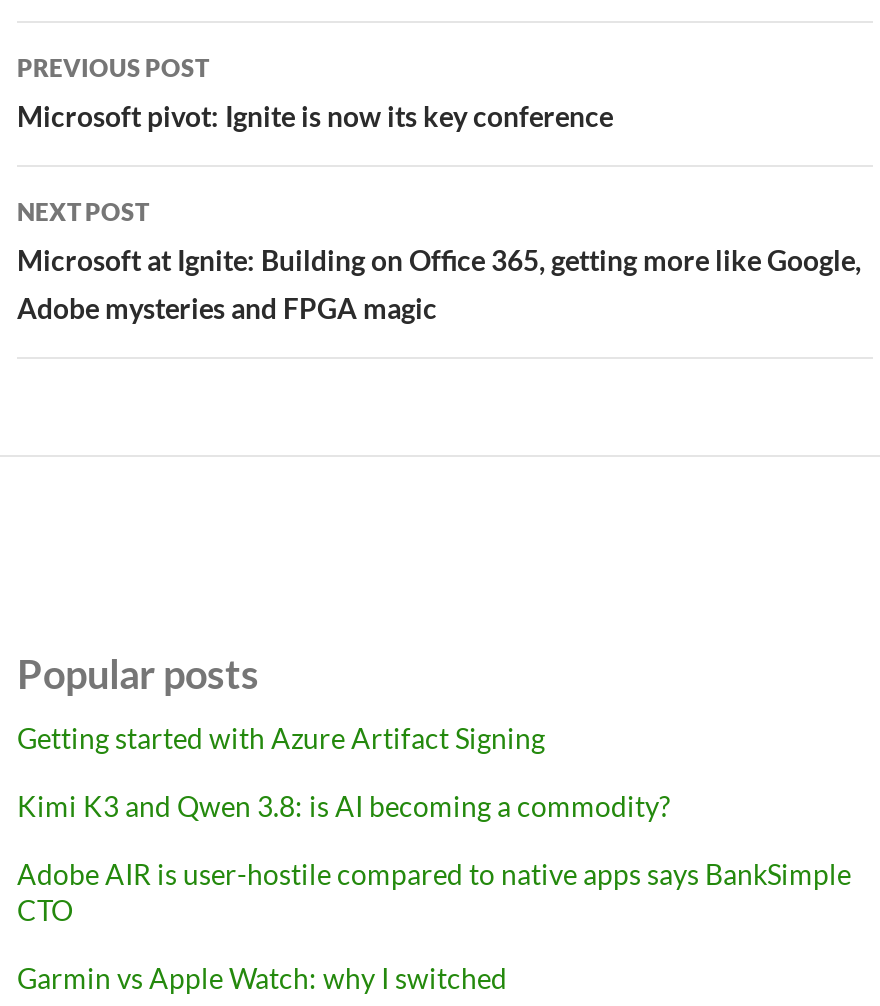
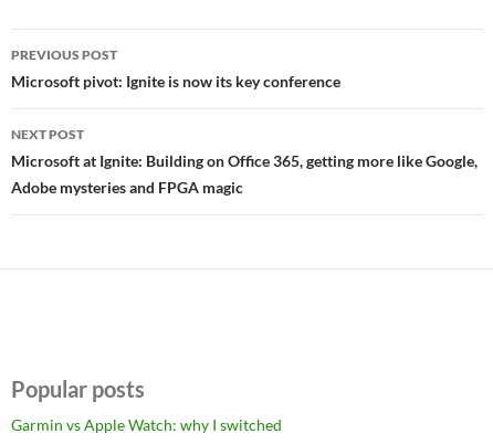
- Getting started with Azure Artifact Signing
- Kimi K3 and Qwen 3.8: is AI becoming a commodity?
- Adobe AIR is user-hostile compared to native apps says BankSimple
- CTO
